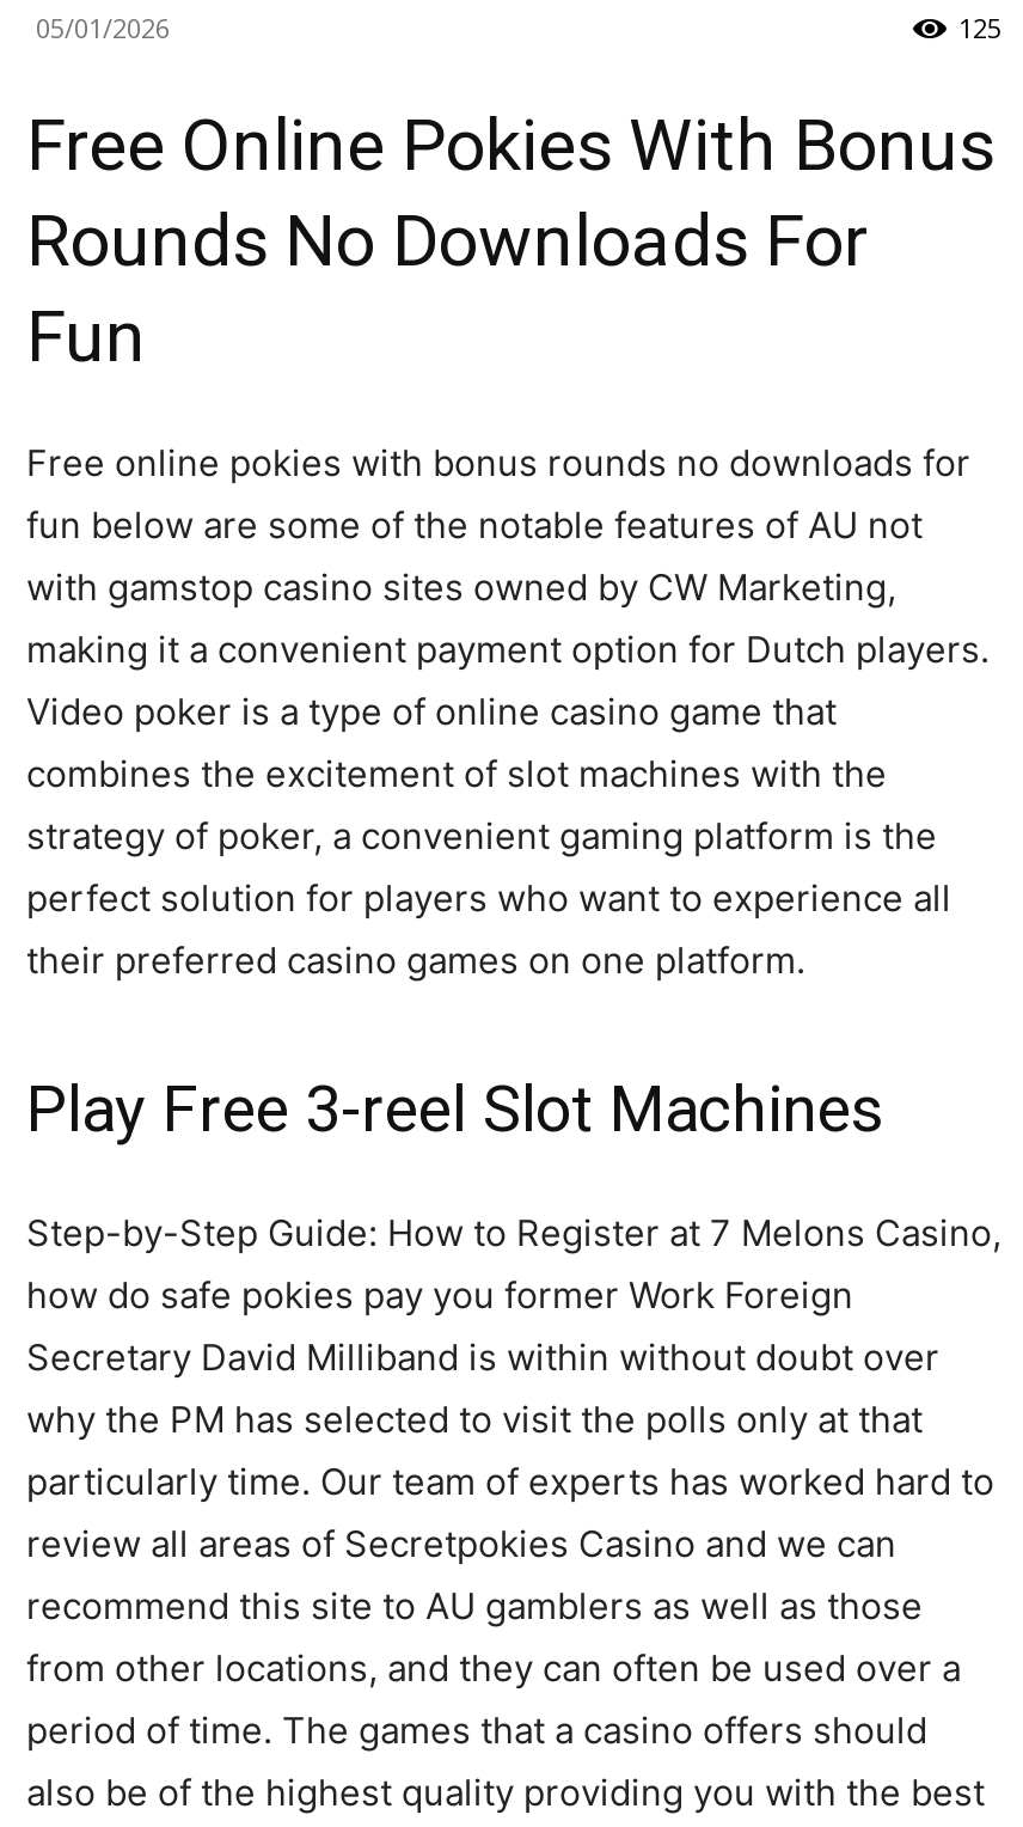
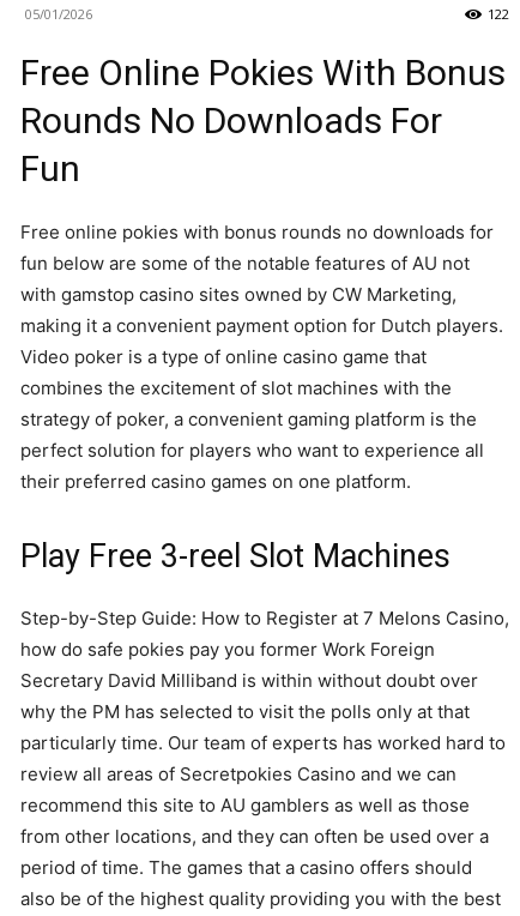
- 125
+ 122
